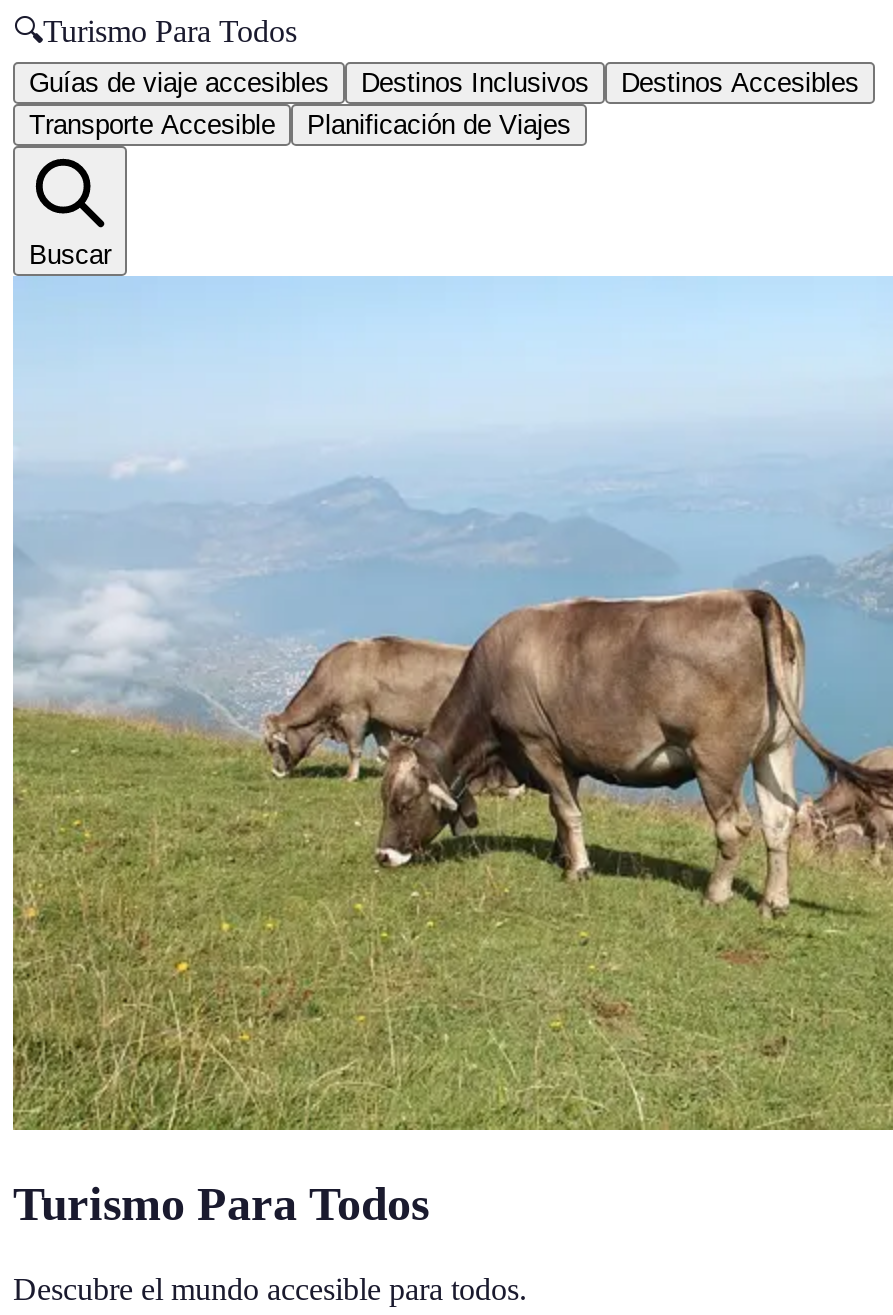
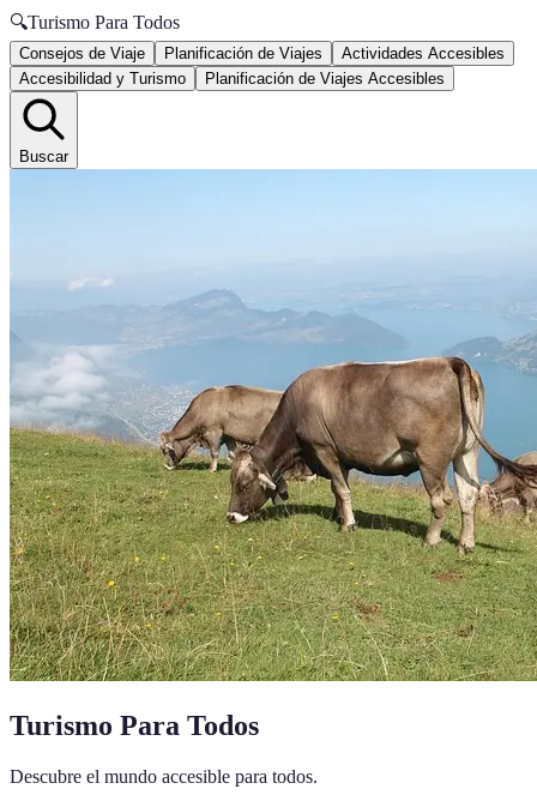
- Guías de viaje accesibles
- Destinos Inclusivos
- Destinos Accesibles
- Transporte Accesible
+ Consejos de Viaje

moved up: Planificación de Viajes

+ Actividades Accesibles
+ Accesibilidad y Turismo
+ Planificación de Viajes Accesibles
